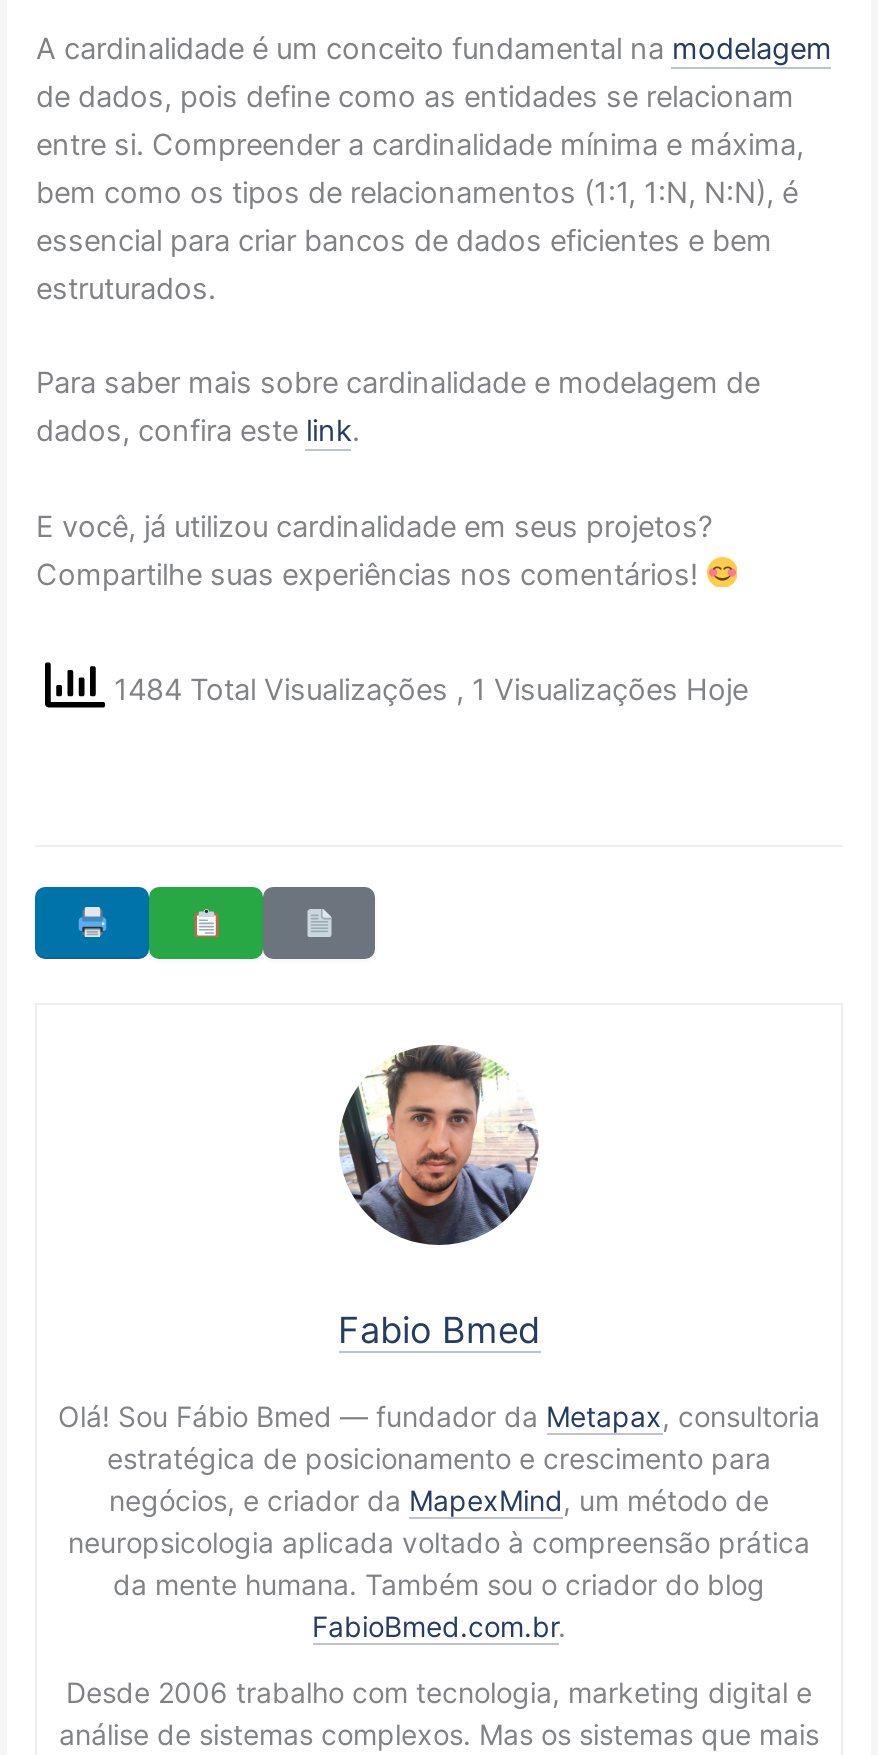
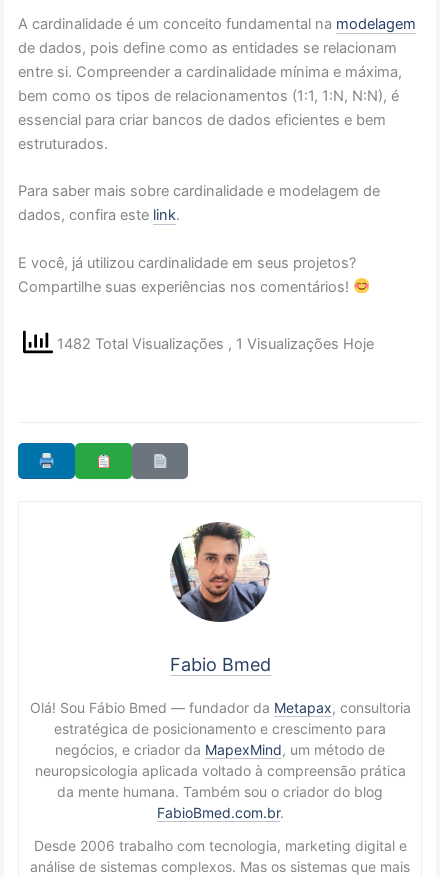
- 1484 Total Visualizações, 1 Visualizações Hoje
+ 1482 Total Visualizações, 1 Visualizações Hoje
